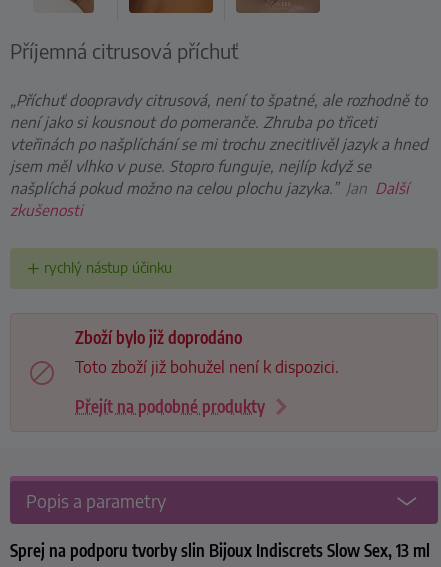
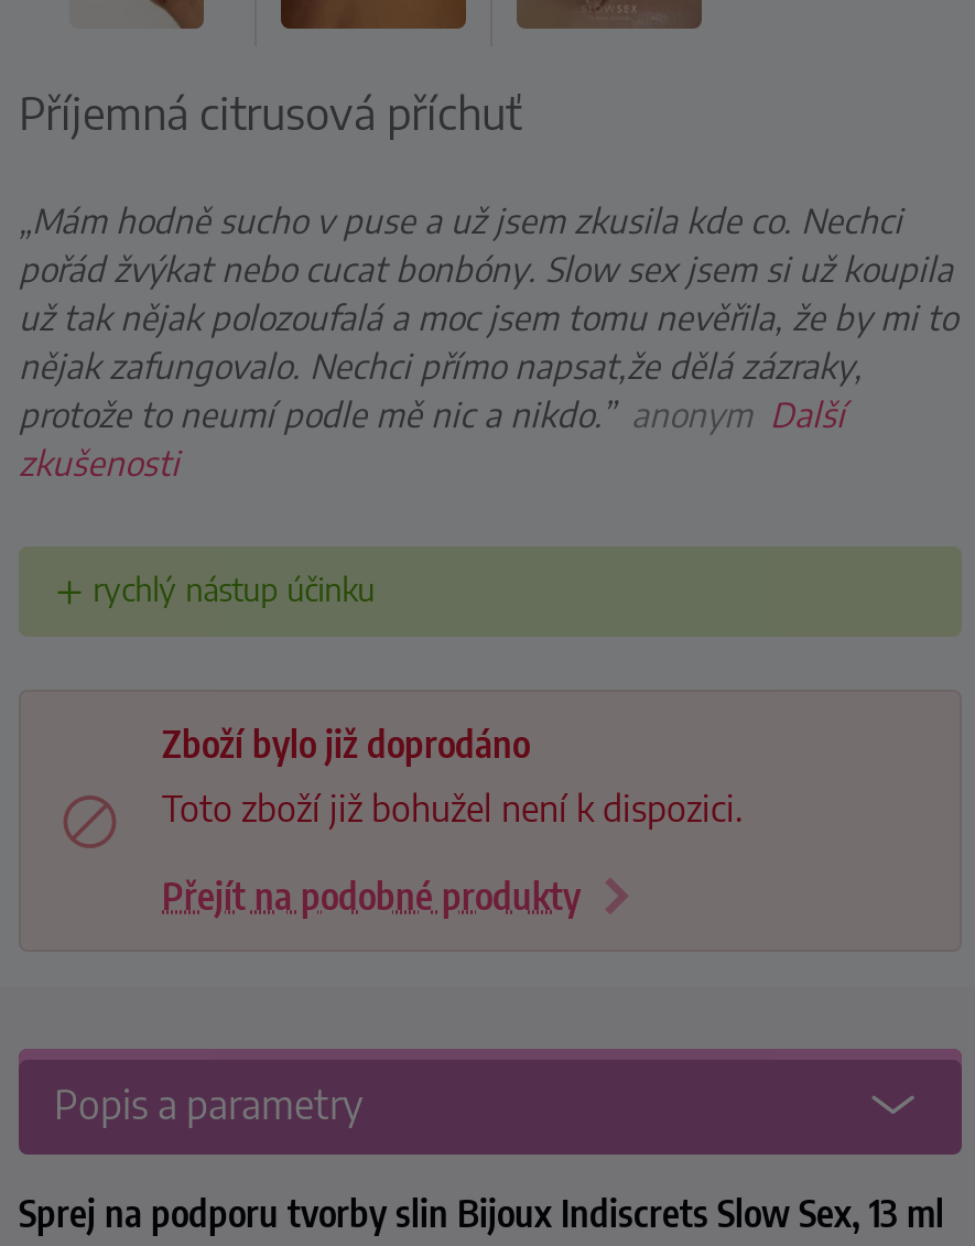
- „Příchuť doopravdy citrusová, není to špatné, ale rozhodně to
- není jako si kousnout do pomeranče. Zhruba po třiceti
- vteřinách po našplíchání se mi trochu znecitlivěl jazyk a hned
- jsem měl vlhko v puse. Stopro funguje, nejlíp když se
- našplíchá pokud možno na celou plochu jazyka.” Jan Další
+ „Mám hodně sucho v puse a už jsem zkusila kde co. Nechci
+ pořád žvýkat nebo cucat bonbóny. Slow sex jsem si už koupila
+ už tak nějak polozoufalá a moc jsem tomu nevěřila, že by mi to
+ nějak zafungovalo. Nechci přímo napsat,že dělá zázraky,
+ protože to neumí podle mě nic a nikdo.” anonym Další
